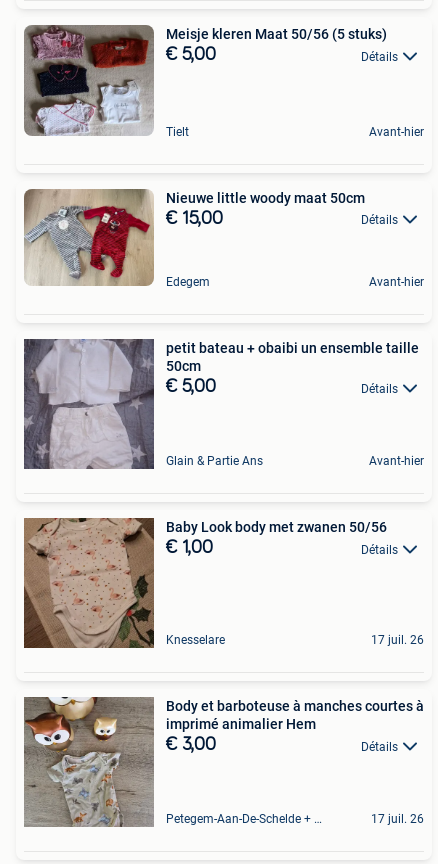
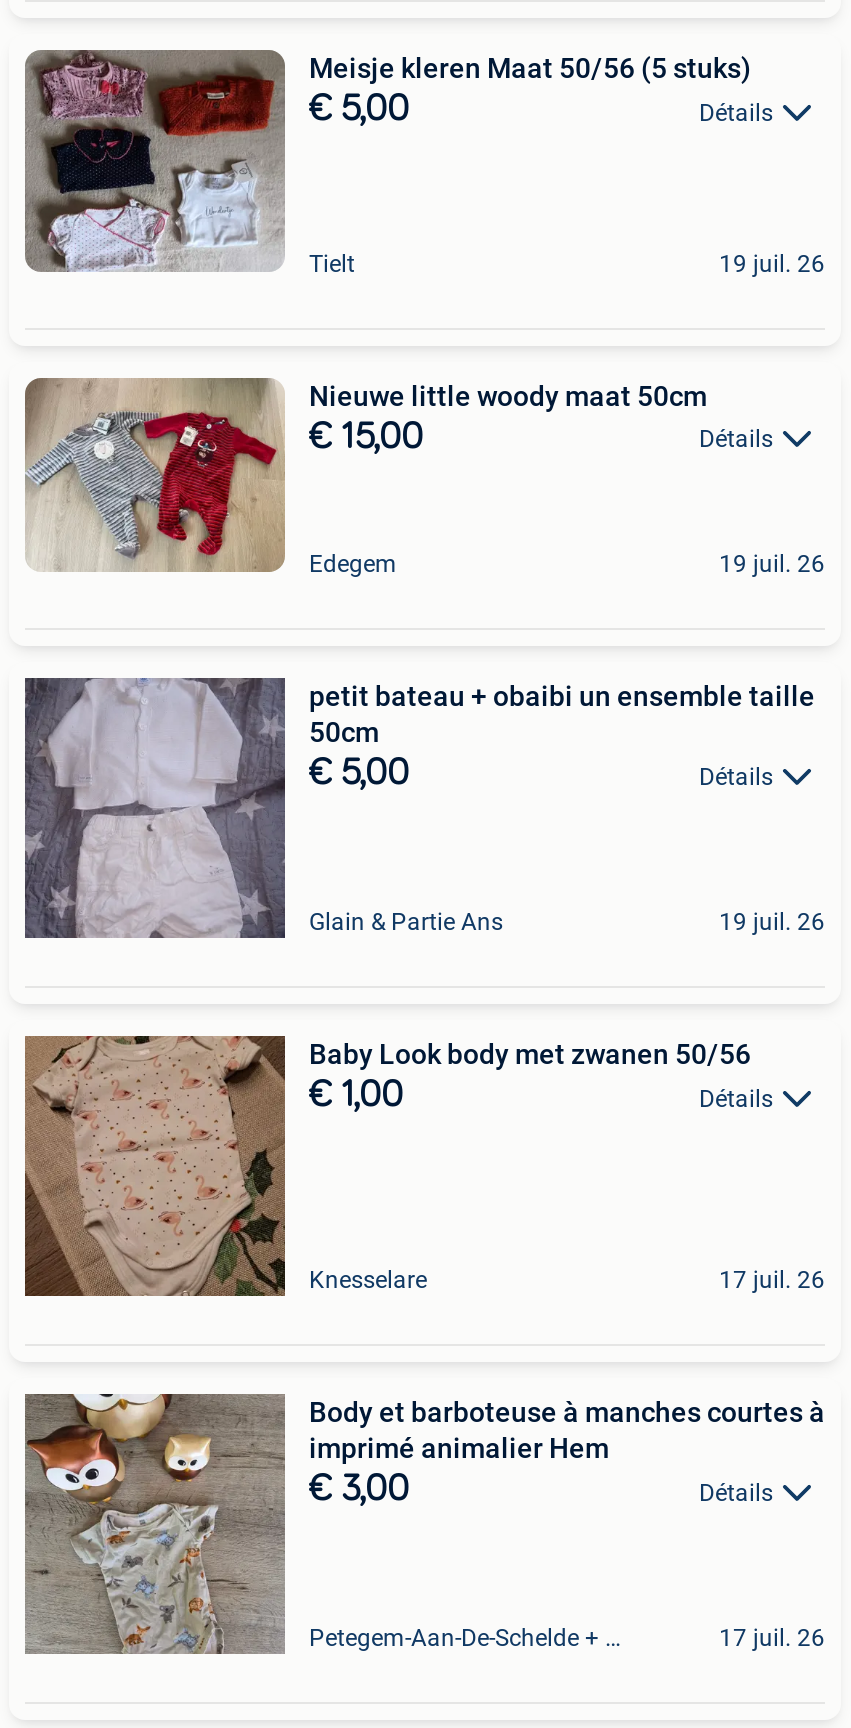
- Avant-hier
+ 19 juil. 26

- Avant-hier
+ 19 juil. 26

- Avant-hier
+ 19 juil. 26
